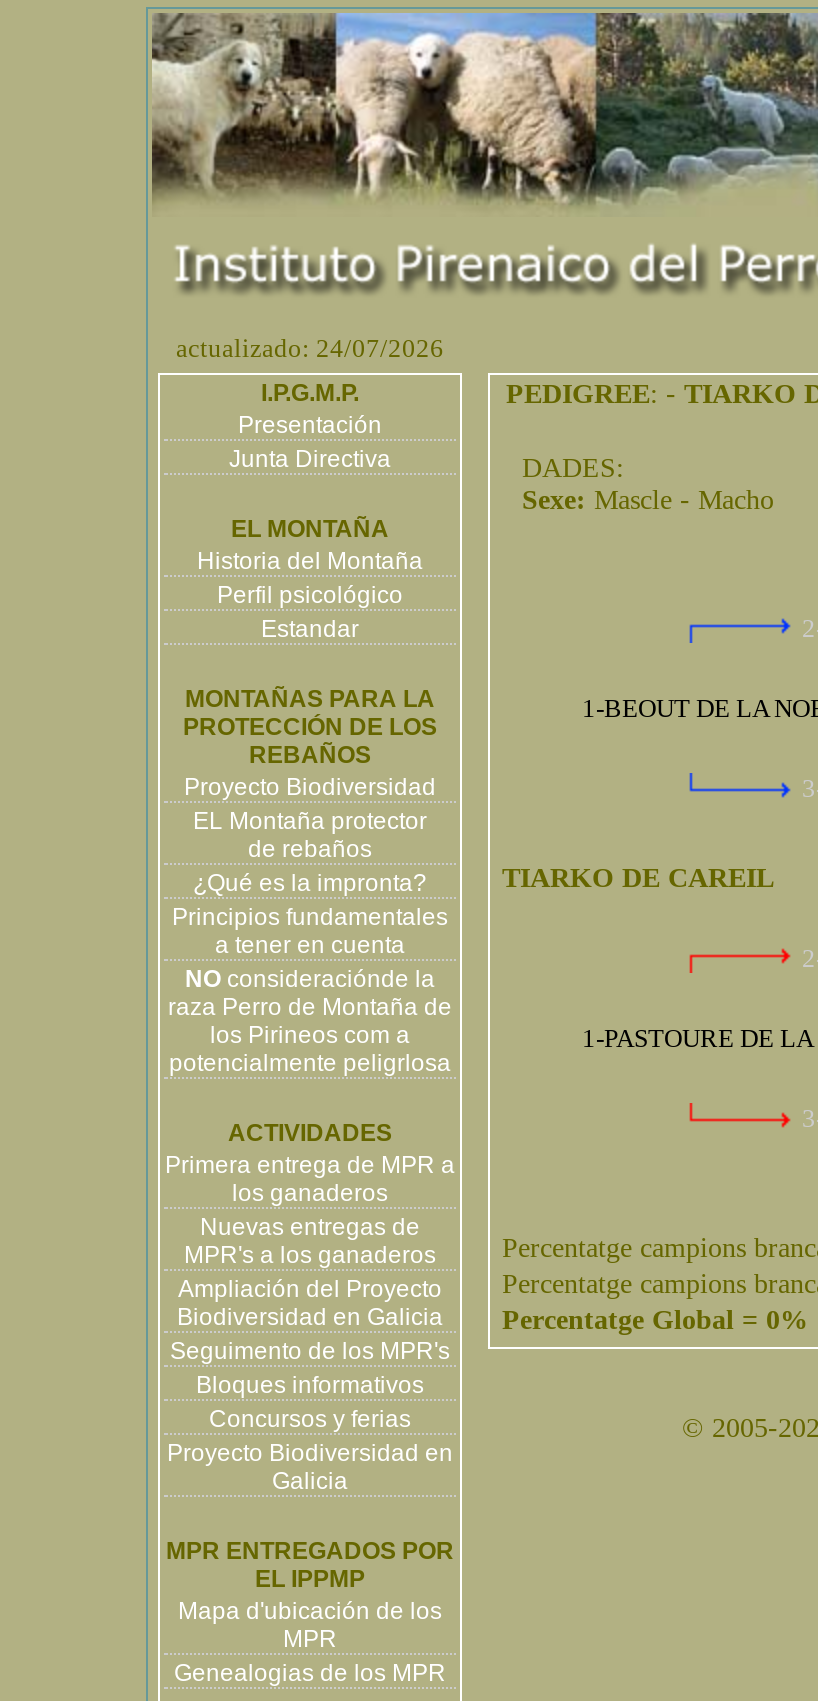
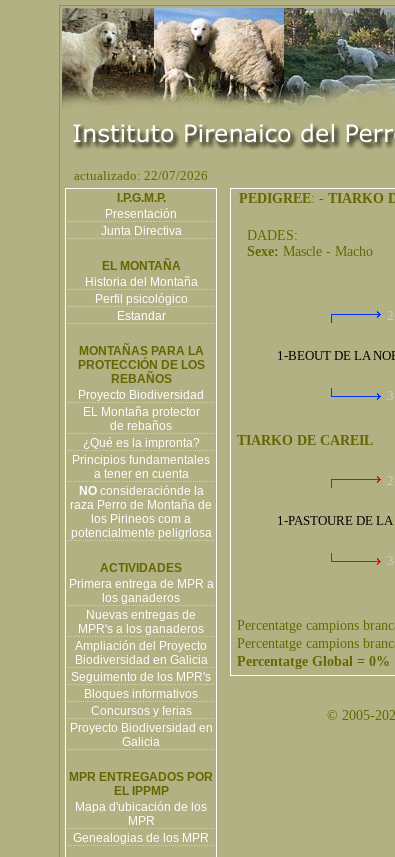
- actualizado: 24/07/2026
+ actualizado: 22/07/2026
